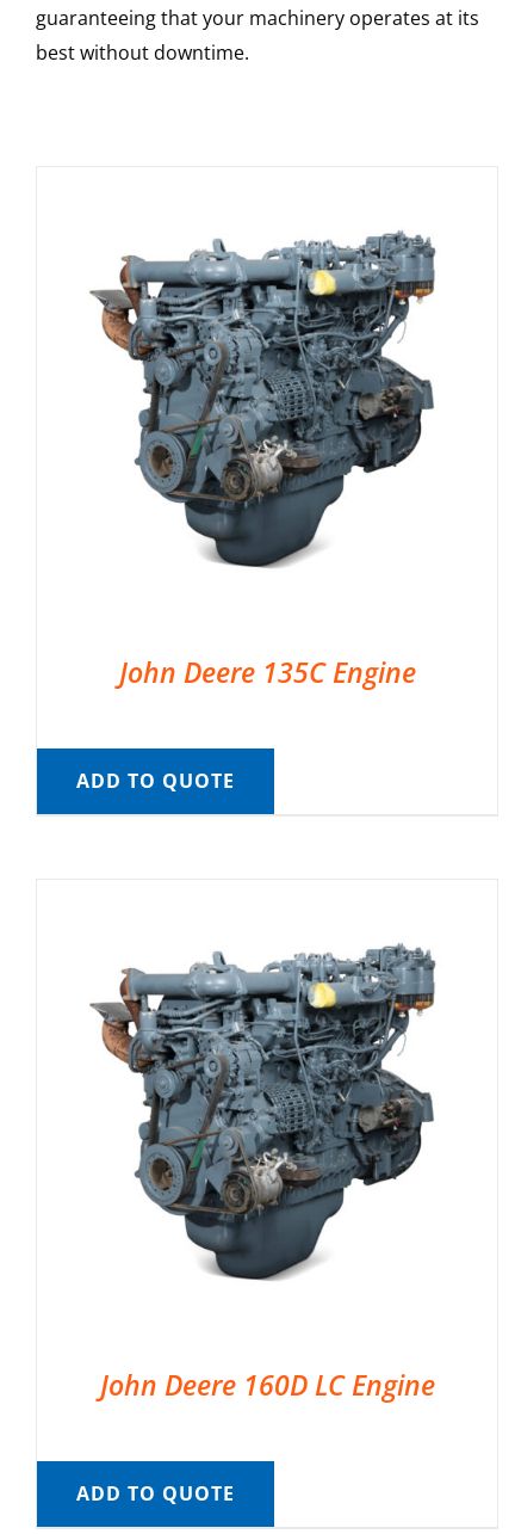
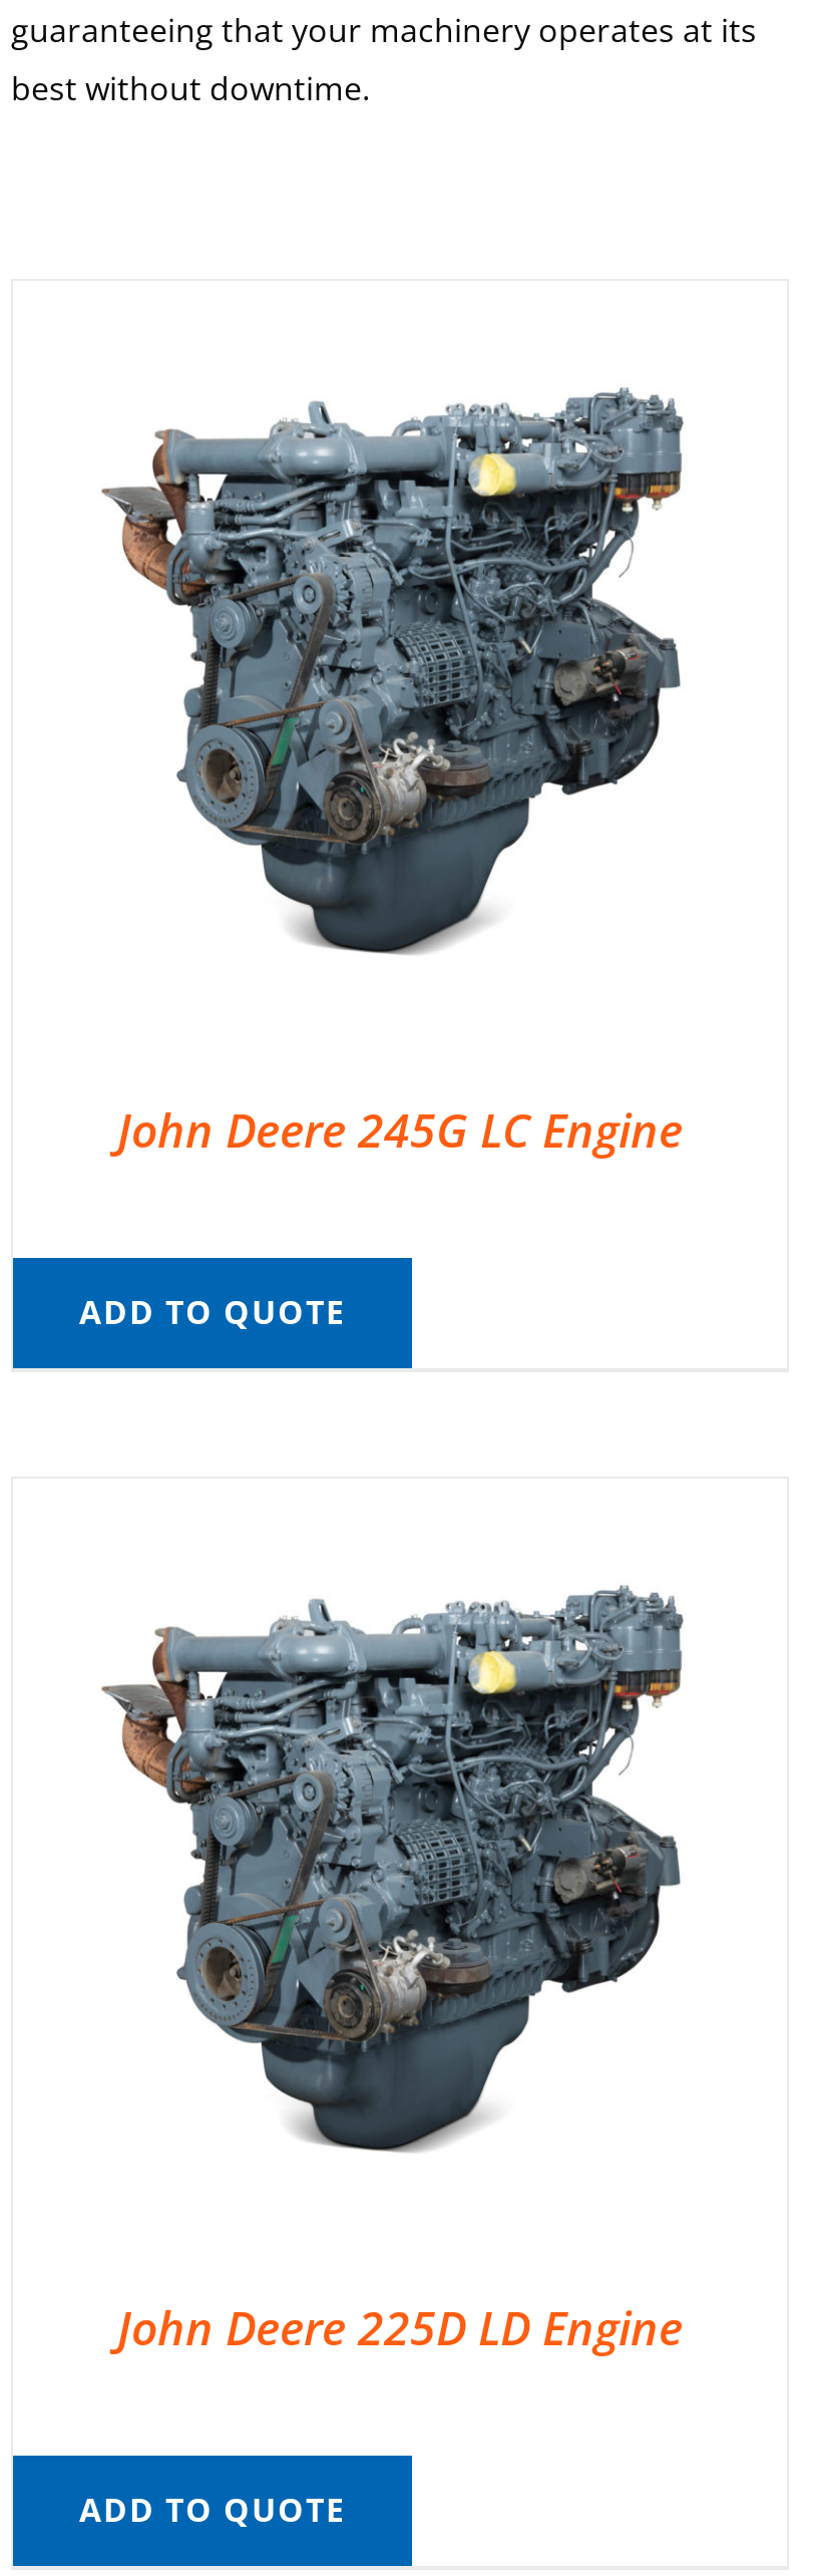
- John Deere 135C Engine
+ John Deere 245G LC Engine

- John Deere 160D LC Engine
+ John Deere 225D LD Engine
